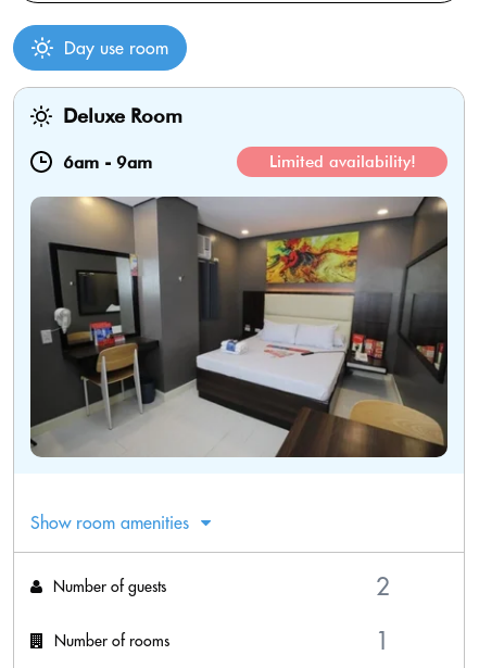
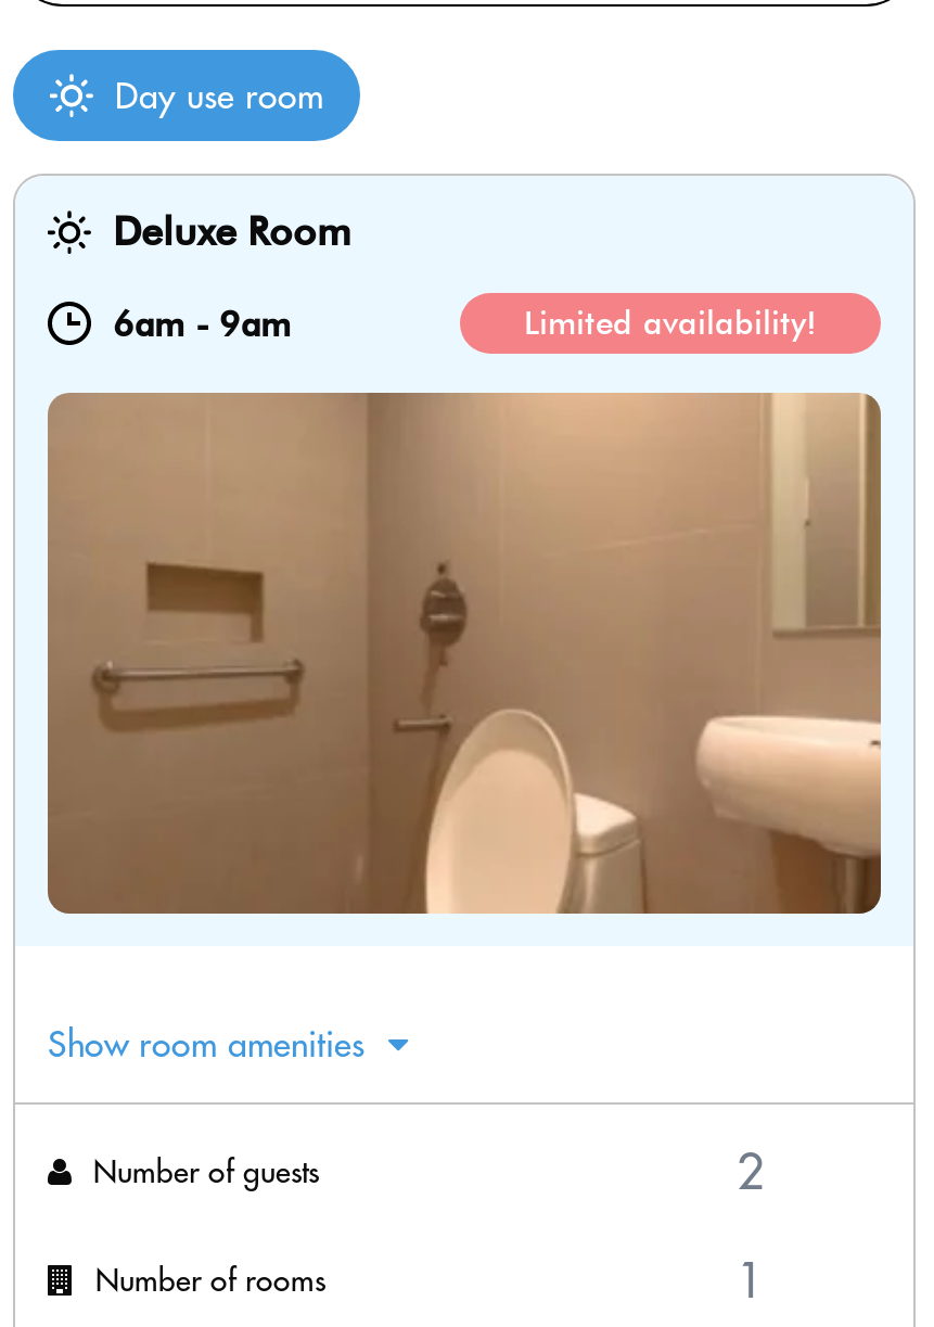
- [image]
+ [image]
